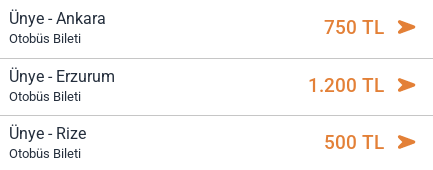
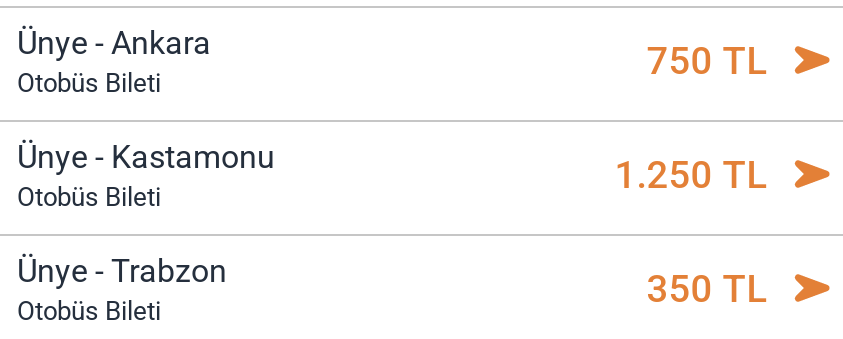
- Ünye - Erzurum
+ Ünye - Kastamonu

- 1.200 TL
+ 1.250 TL

- Ünye - Rize
+ Ünye - Trabzon

- 500 TL
+ 350 TL
